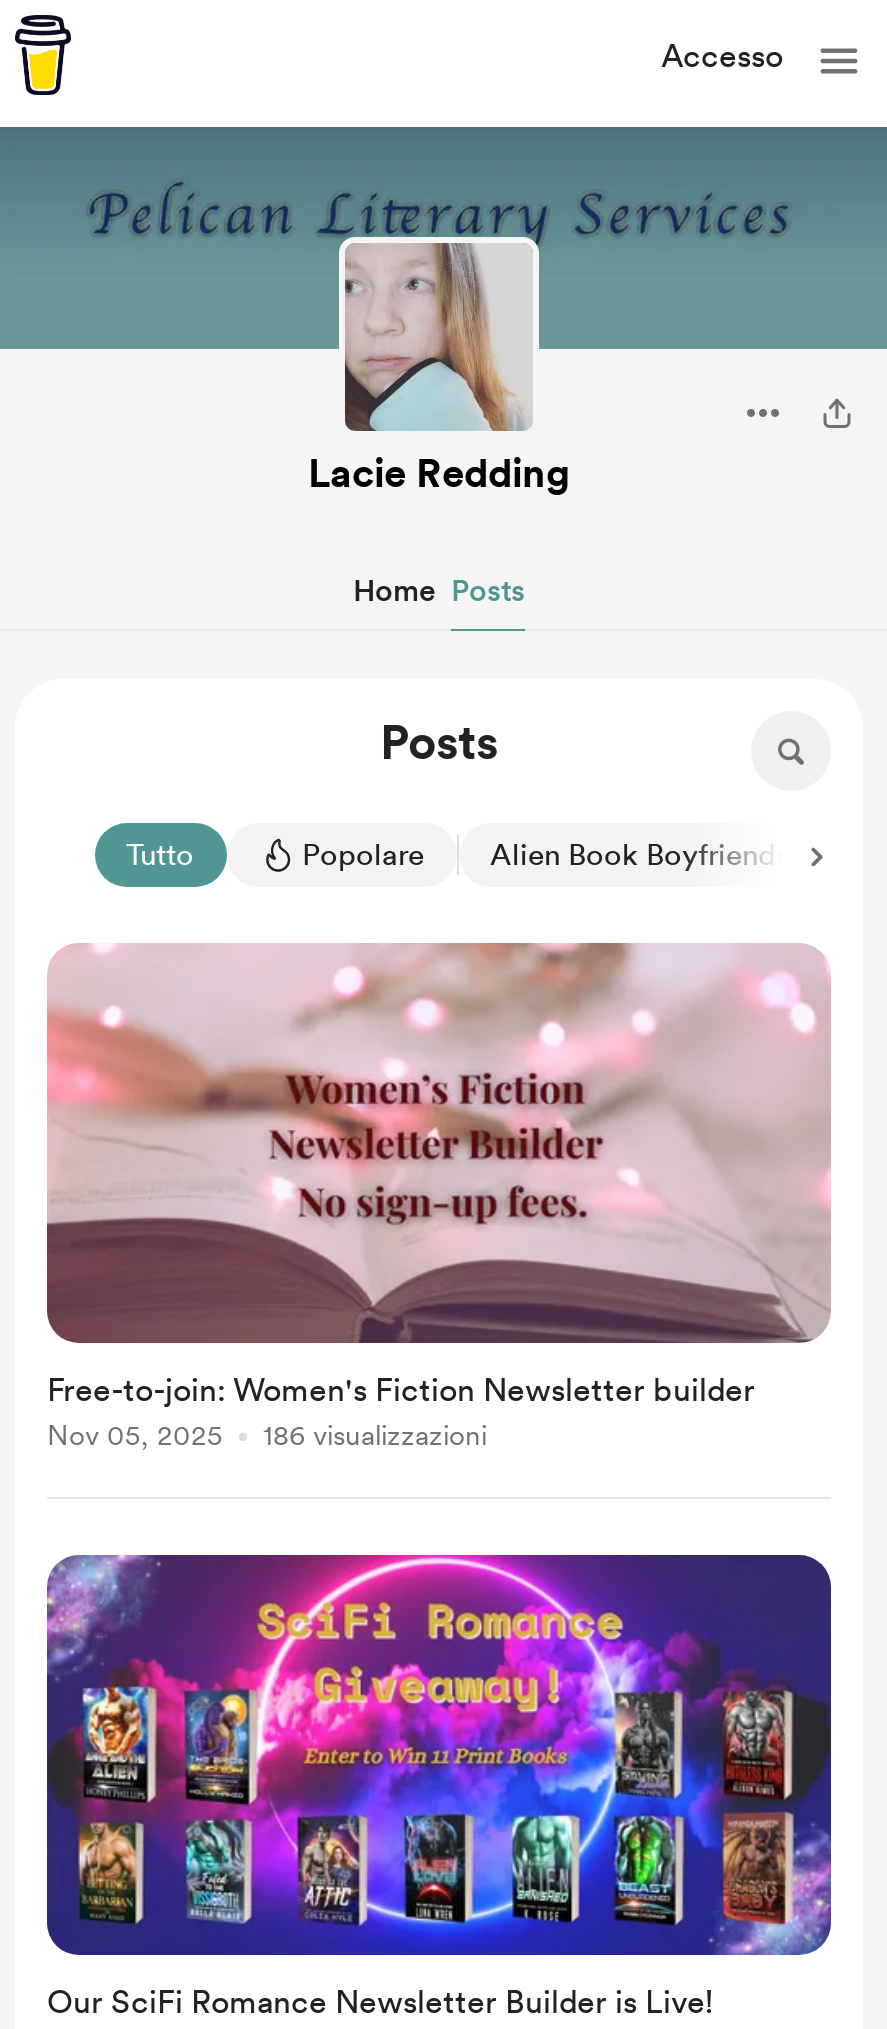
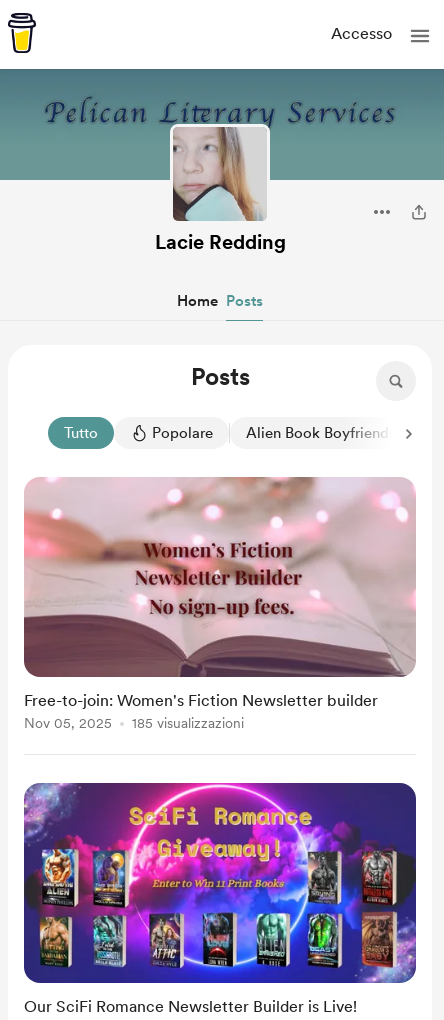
- 186 visualizzazioni
+ 185 visualizzazioni
